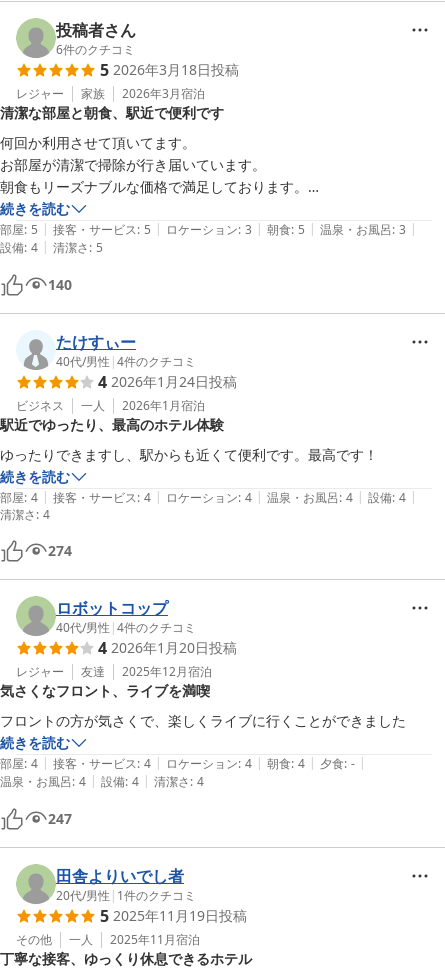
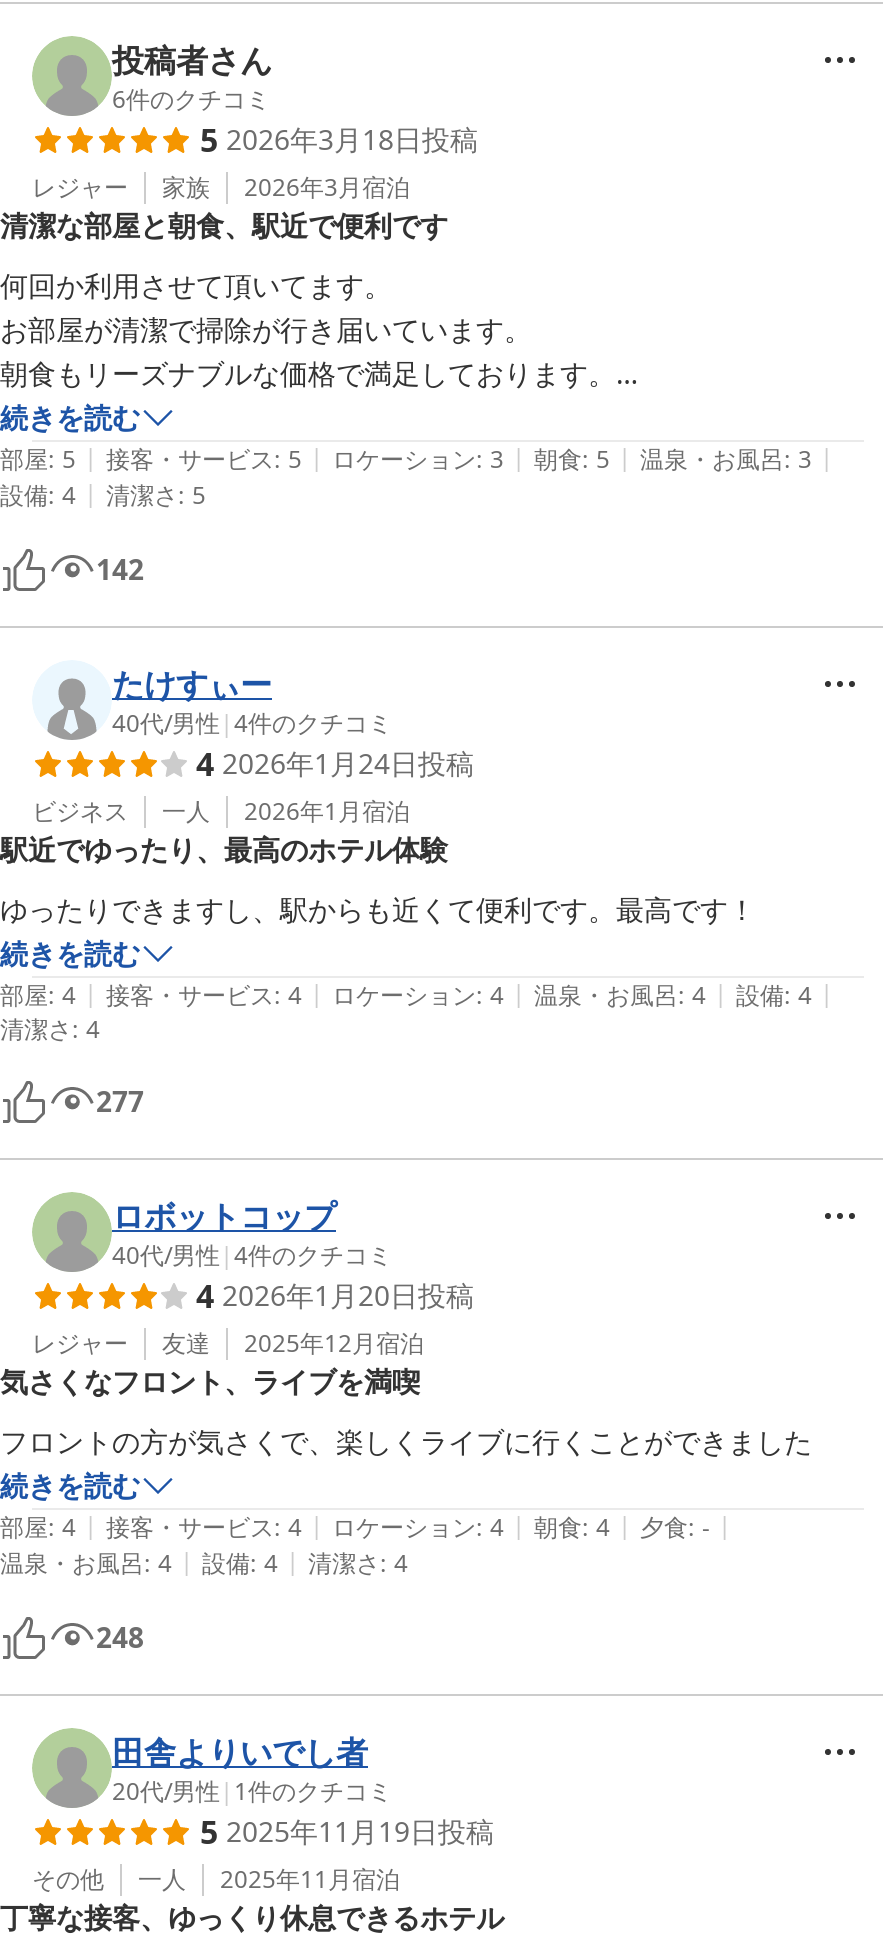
- 140
+ 142

- 274
+ 277

- 247
+ 248
